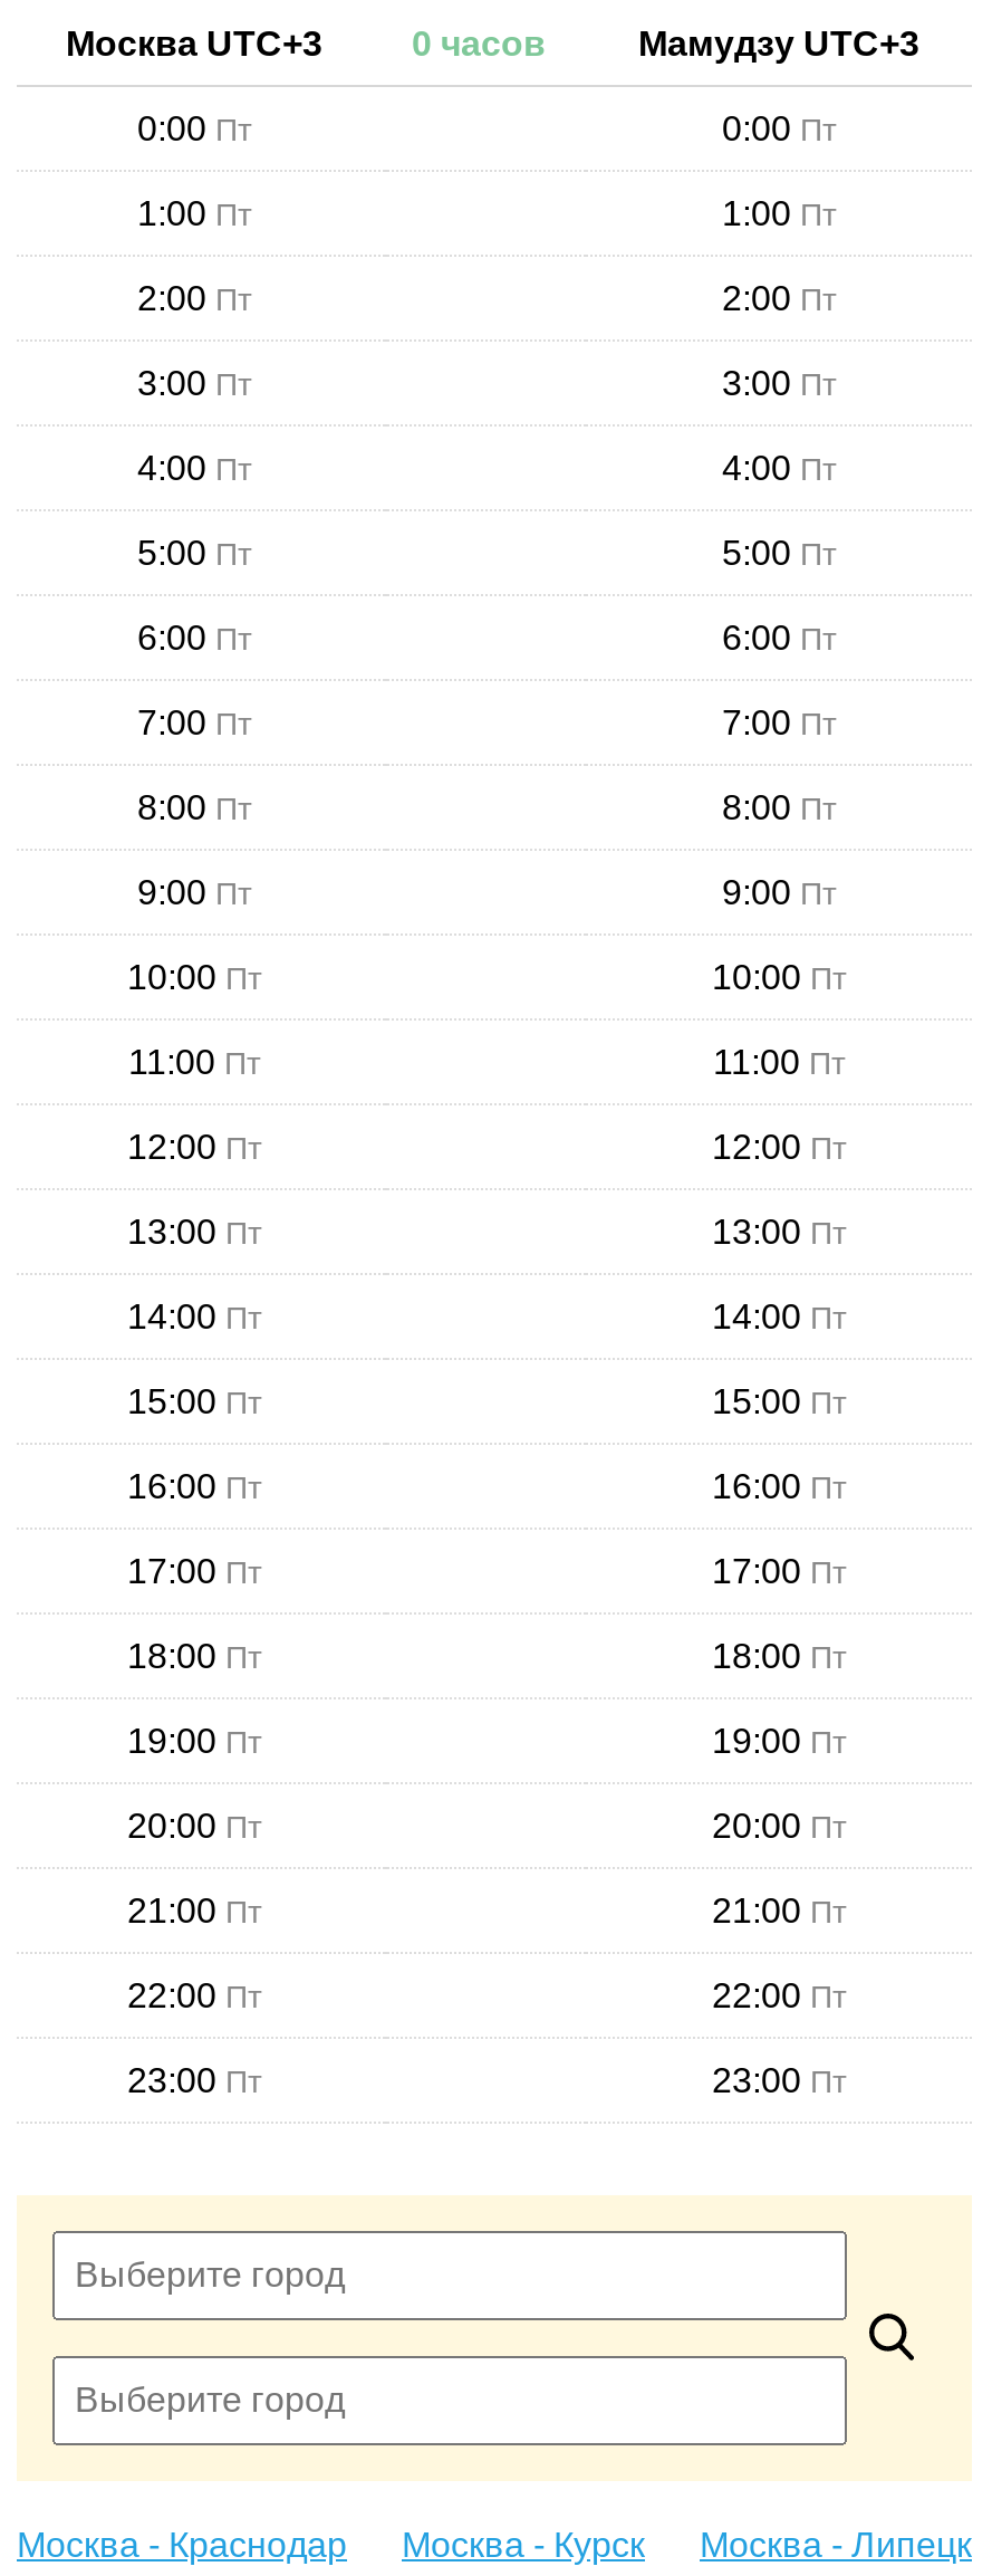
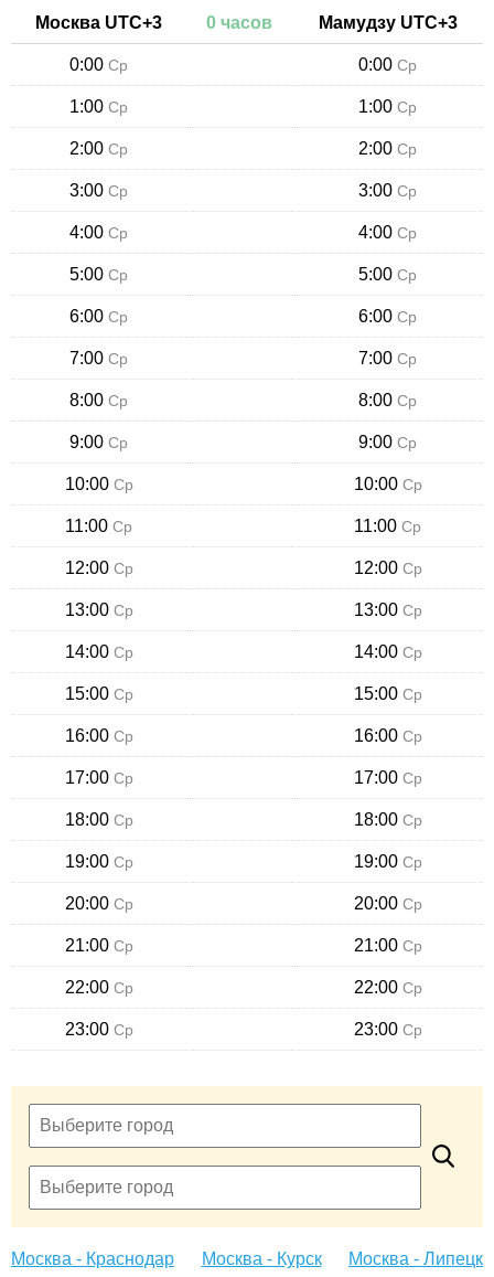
- 0:00 Пт
- 0:00 Пт
+ 0:00 Ср
+ 0:00 Ср

- 1:00 Пт
- 1:00 Пт
+ 1:00 Ср
+ 1:00 Ср

- 2:00 Пт
- 2:00 Пт
+ 2:00 Ср
+ 2:00 Ср

- 3:00 Пт
- 3:00 Пт
+ 3:00 Ср
+ 3:00 Ср

- 4:00 Пт
- 4:00 Пт
+ 4:00 Ср
+ 4:00 Ср

- 5:00 Пт
- 5:00 Пт
+ 5:00 Ср
+ 5:00 Ср

- 6:00 Пт
- 6:00 Пт
+ 6:00 Ср
+ 6:00 Ср

- 7:00 Пт
- 7:00 Пт
+ 7:00 Ср
+ 7:00 Ср

- 8:00 Пт
- 8:00 Пт
+ 8:00 Ср
+ 8:00 Ср

- 9:00 Пт
- 9:00 Пт
+ 9:00 Ср
+ 9:00 Ср

- 10:00 Пт
- 10:00 Пт
+ 10:00 Ср
+ 10:00 Ср

- 11:00 Пт
- 11:00 Пт
+ 11:00 Ср
+ 11:00 Ср

- 12:00 Пт
- 12:00 Пт
+ 12:00 Ср
+ 12:00 Ср

- 13:00 Пт
- 13:00 Пт
+ 13:00 Ср
+ 13:00 Ср

- 14:00 Пт
- 14:00 Пт
+ 14:00 Ср
+ 14:00 Ср

- 15:00 Пт
- 15:00 Пт
+ 15:00 Ср
+ 15:00 Ср

- 16:00 Пт
- 16:00 Пт
+ 16:00 Ср
+ 16:00 Ср

- 17:00 Пт
- 17:00 Пт
+ 17:00 Ср
+ 17:00 Ср

- 18:00 Пт
- 18:00 Пт
+ 18:00 Ср
+ 18:00 Ср

- 19:00 Пт
- 19:00 Пт
+ 19:00 Ср
+ 19:00 Ср

- 20:00 Пт
- 20:00 Пт
+ 20:00 Ср
+ 20:00 Ср

- 21:00 Пт
- 21:00 Пт
+ 21:00 Ср
+ 21:00 Ср

- 22:00 Пт
- 22:00 Пт
+ 22:00 Ср
+ 22:00 Ср

- 23:00 Пт
- 23:00 Пт
+ 23:00 Ср
+ 23:00 Ср
